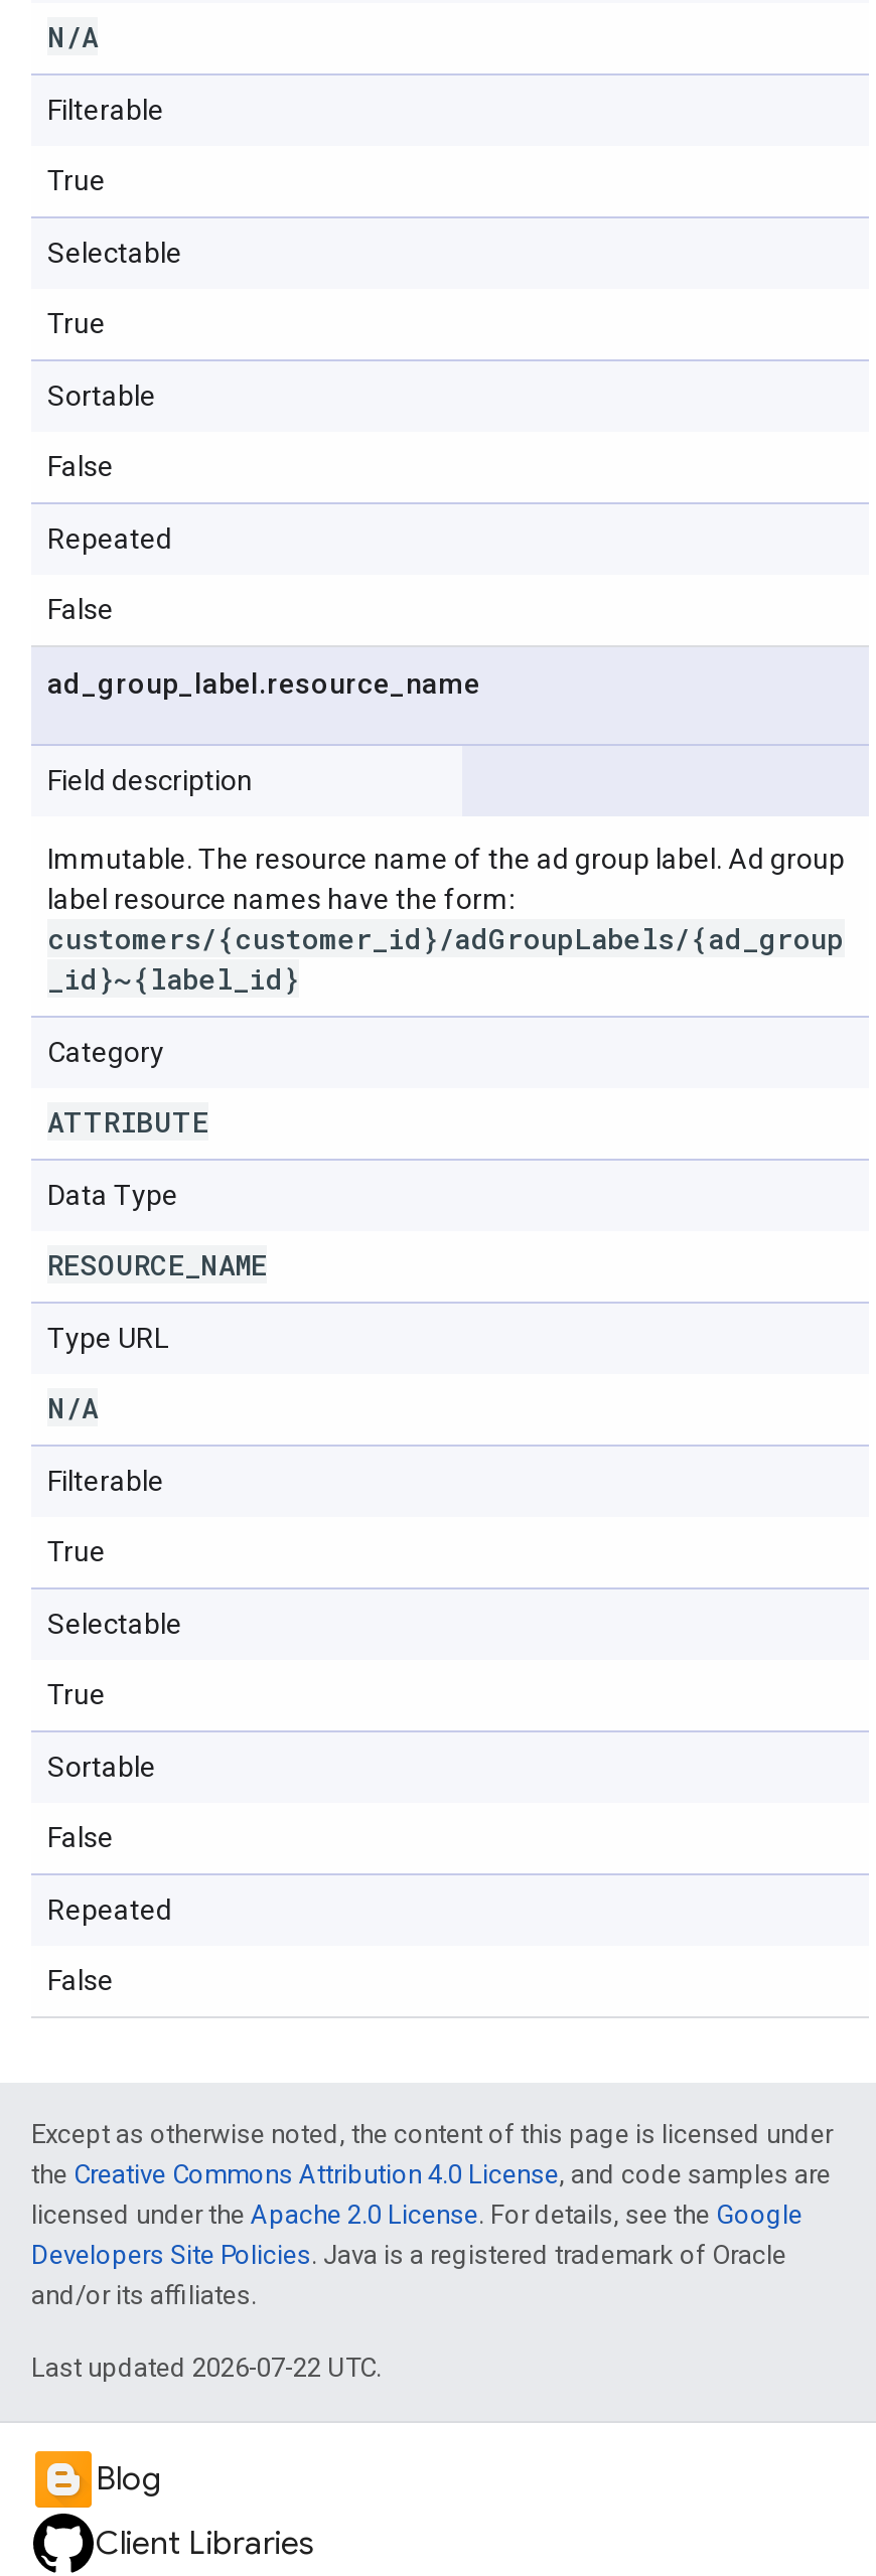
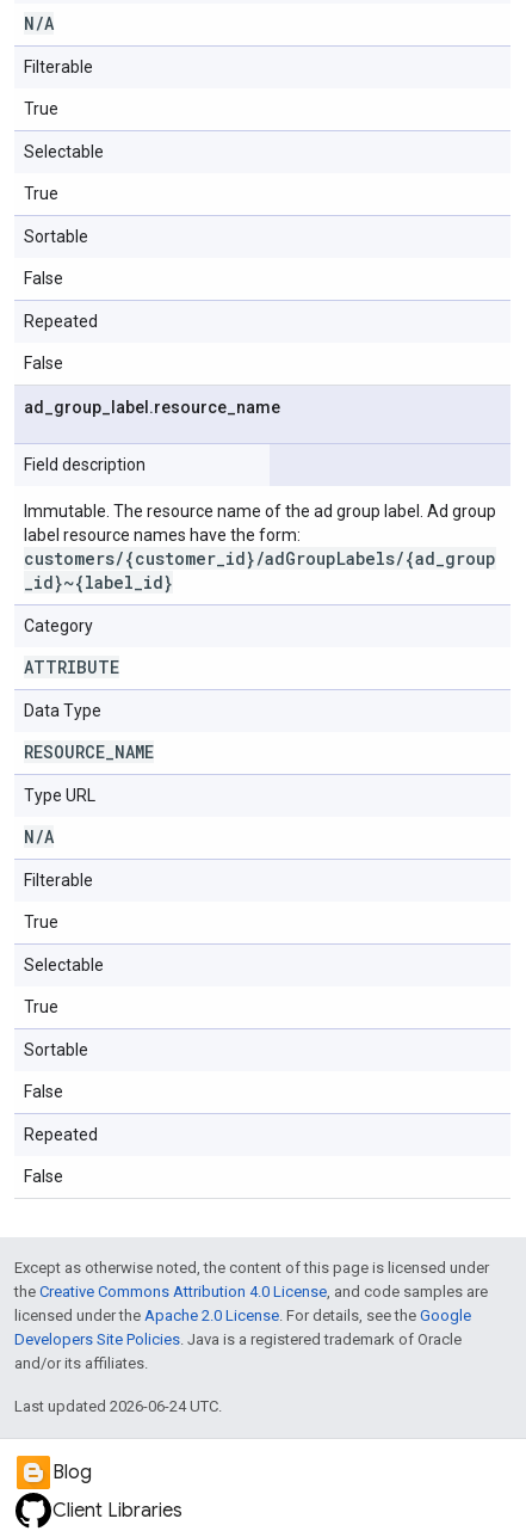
- Last updated 2026-07-22 UTC.
+ Last updated 2026-06-24 UTC.
